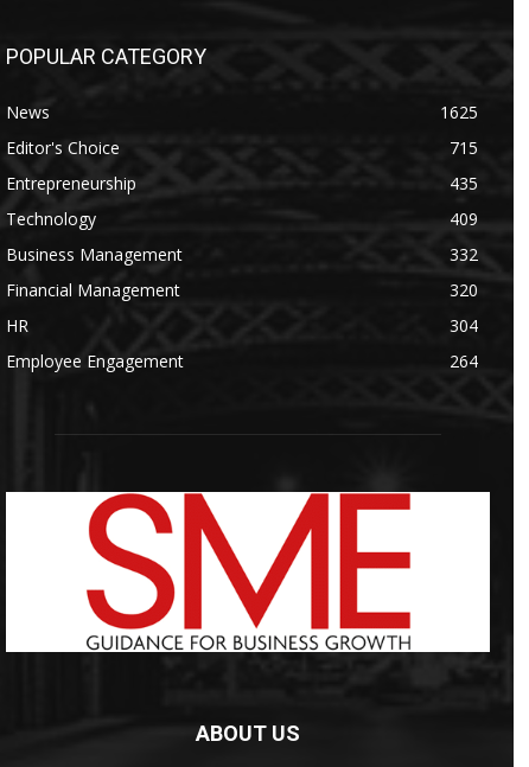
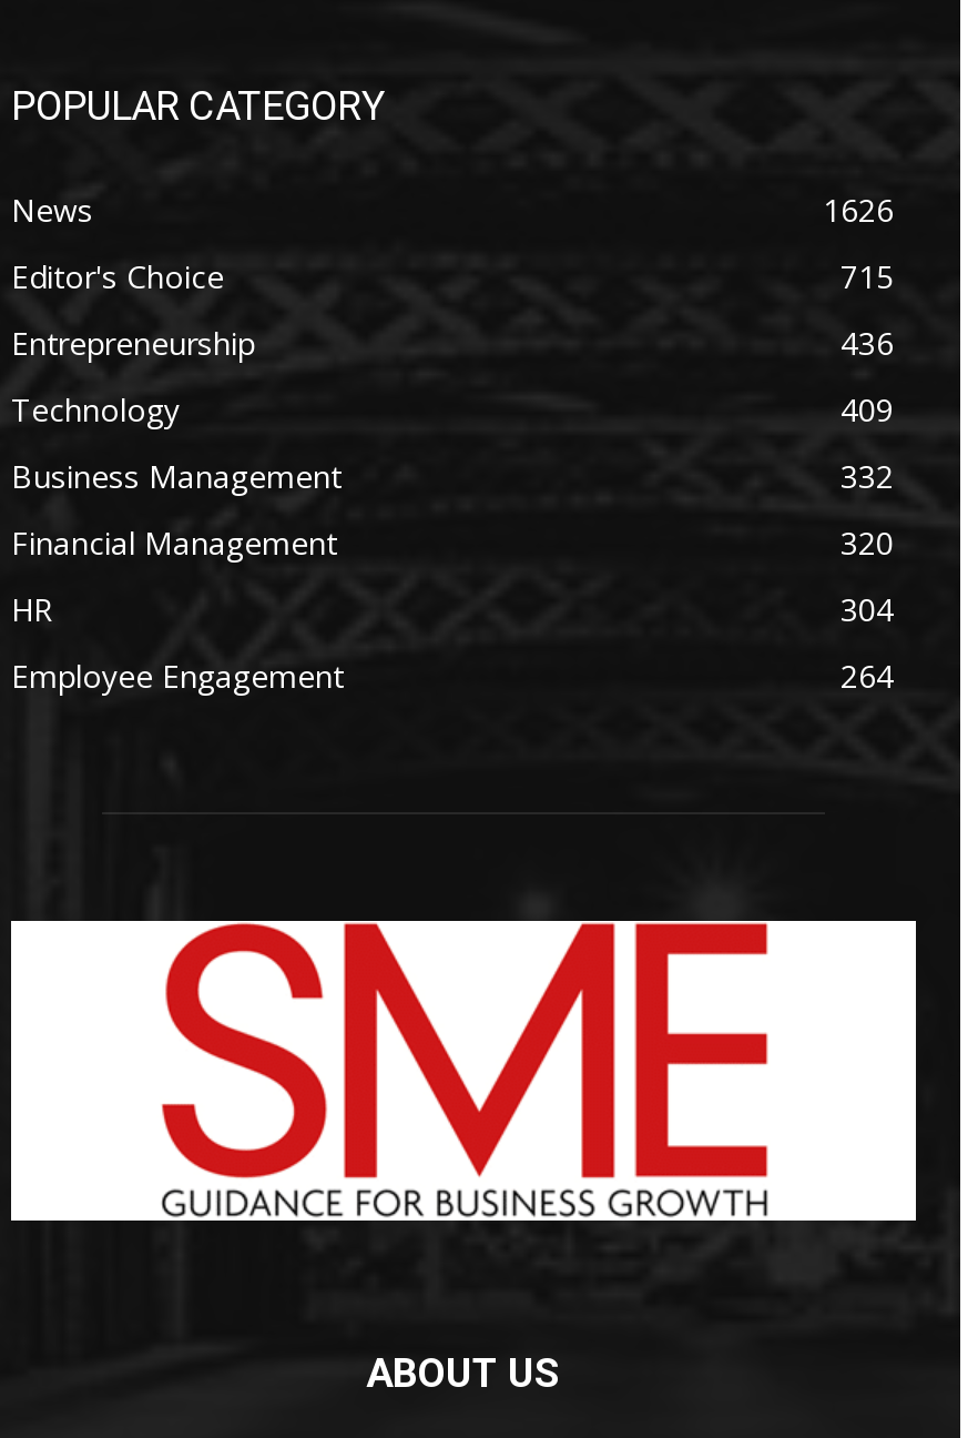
- 1625
+ 1626

- 435
+ 436
